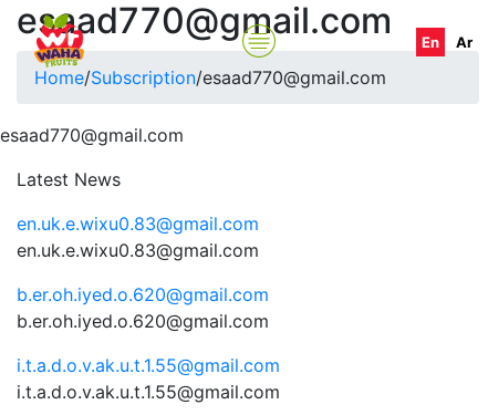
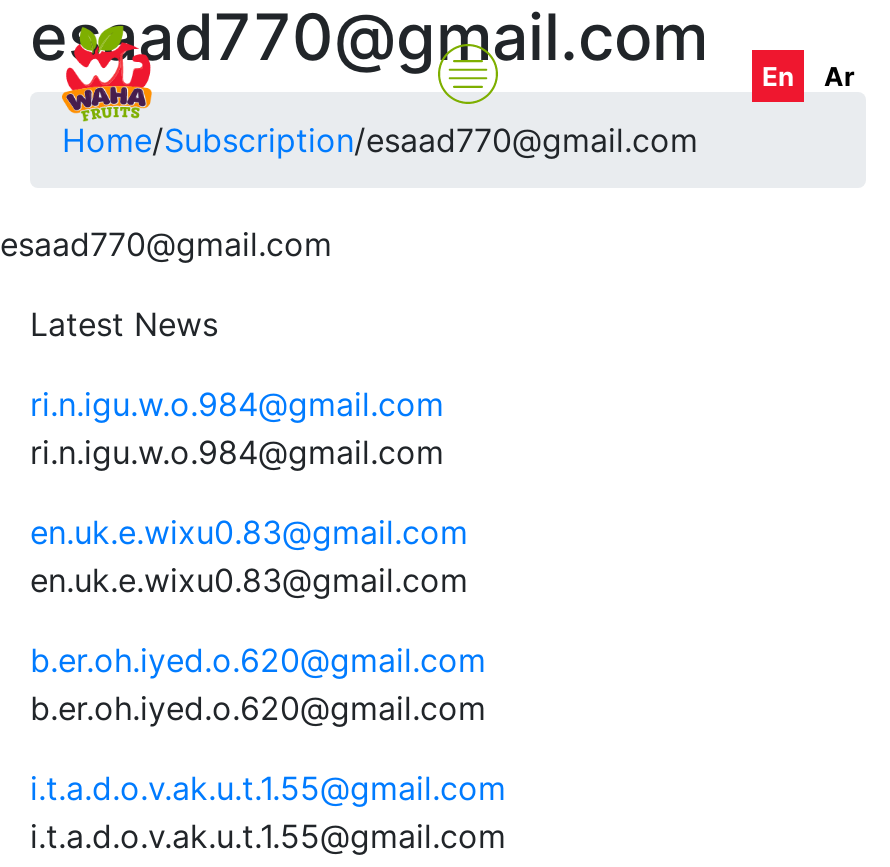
+ ri.n.igu.w.o.984@gmail.com
+ ri.n.igu.w.o.984@gmail.com
